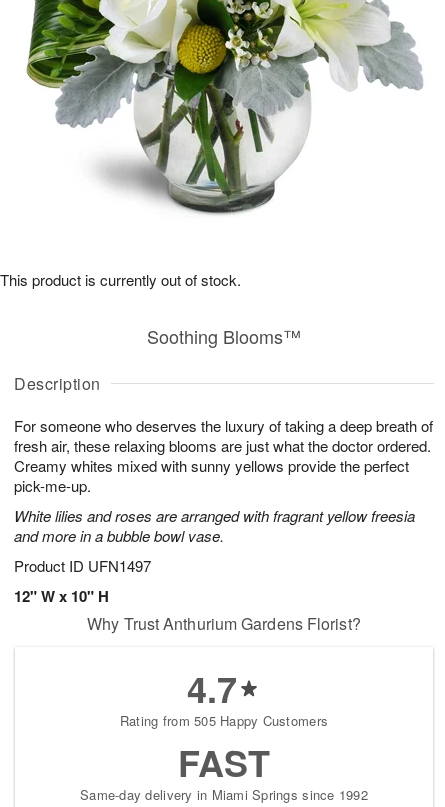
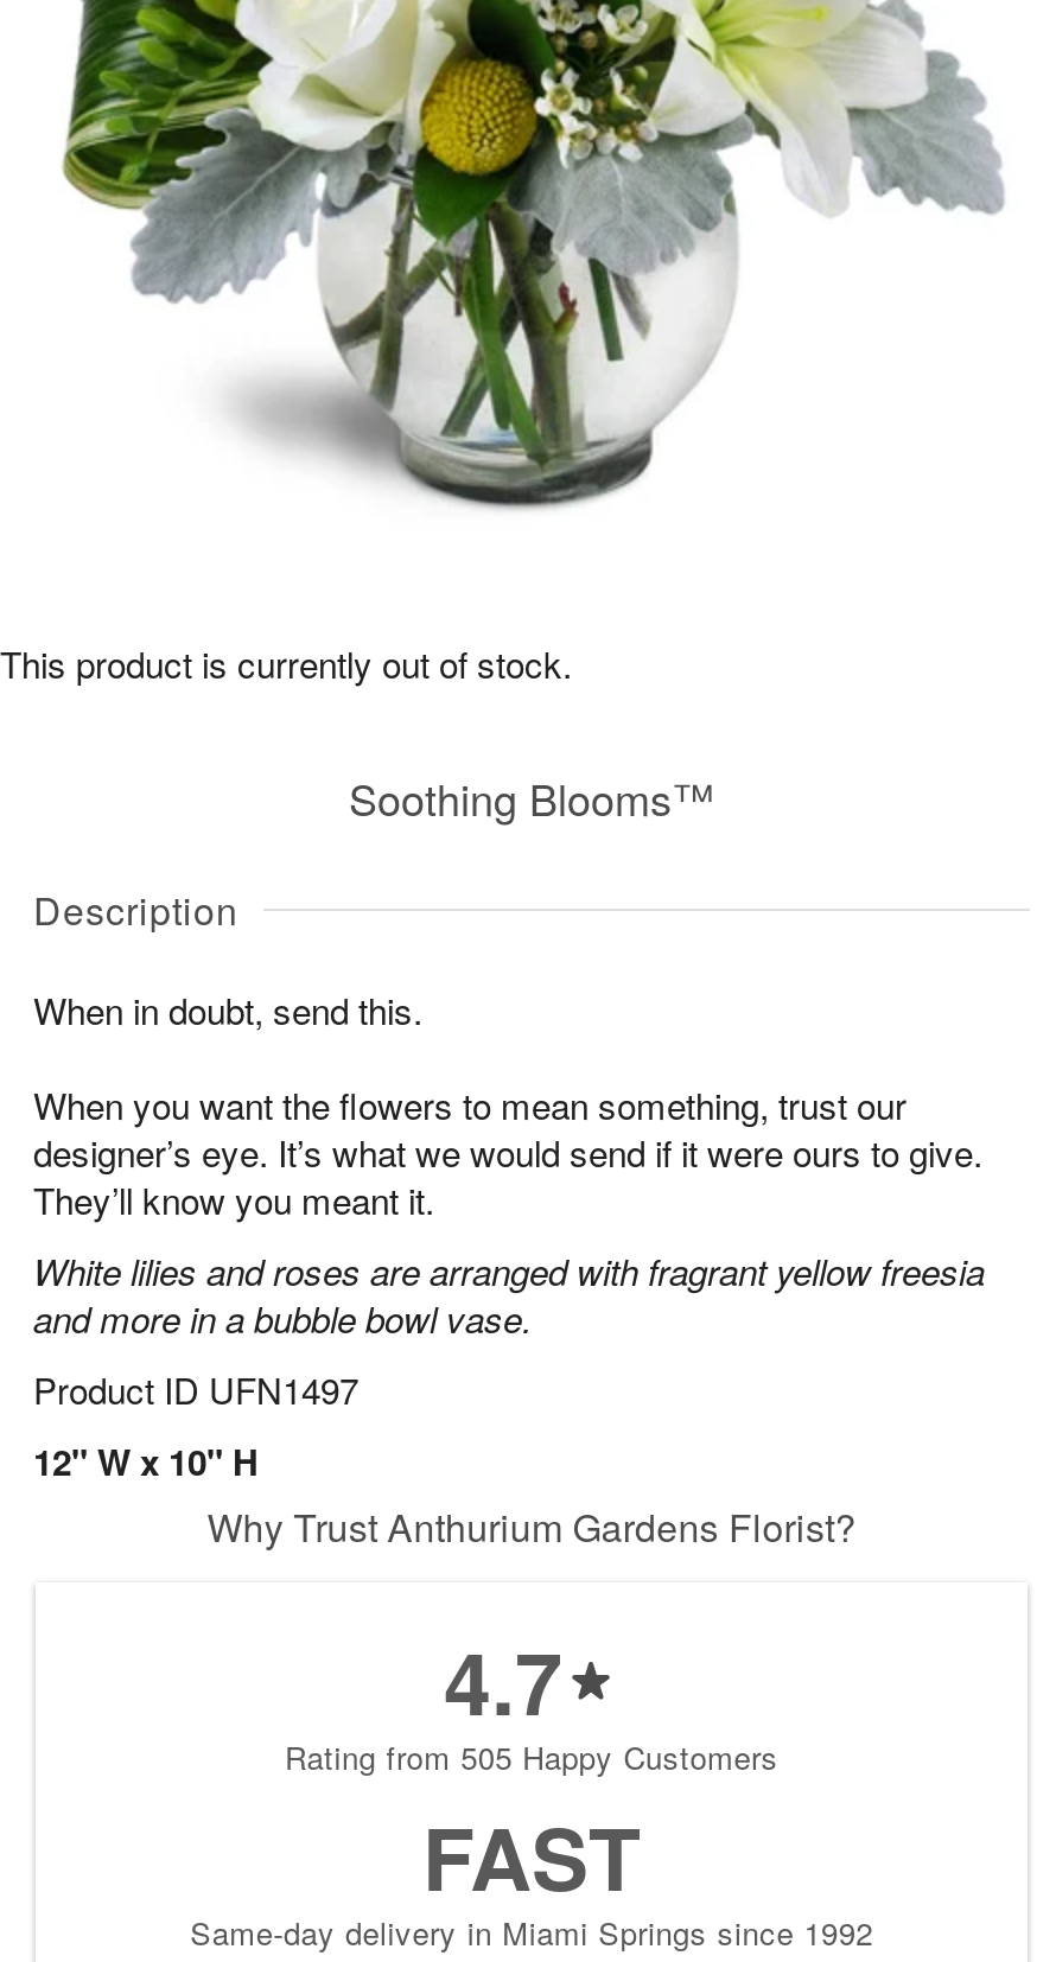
- For someone who deserves the luxury of taking a deep breath of
- fresh air, these relaxing blooms are just what the doctor ordered.
- Creamy whites mixed with sunny yellows provide the perfect
- pick-me-up.
+ When in doubt, send this.
+ When you want the flowers to mean something, trust our
+ designer’s eye. It’s what we would send if it were ours to give.
+ They’ll know you meant it.
